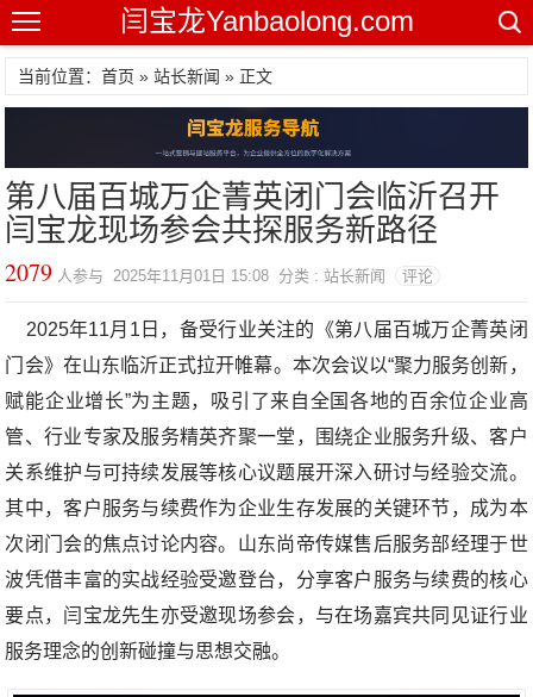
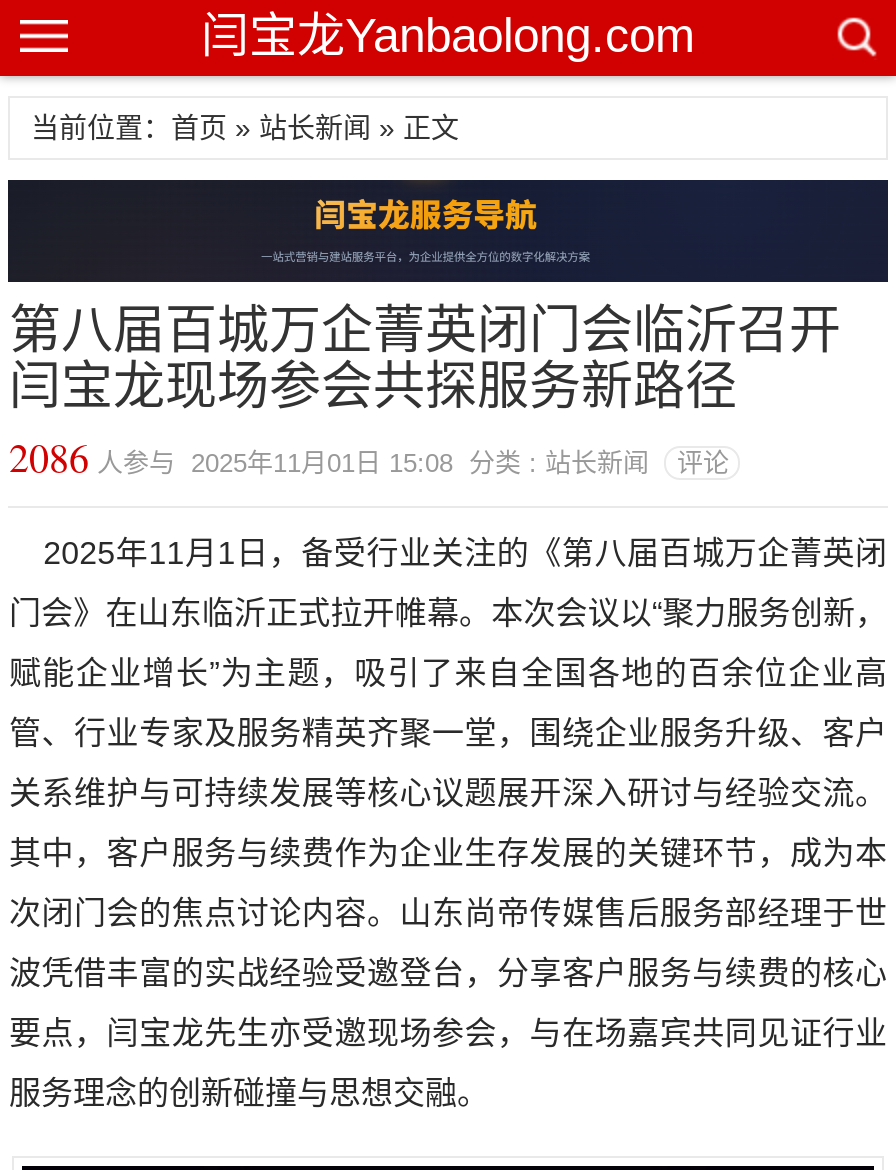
- 2079人参与 2025年11月01日 15:08 分类 : 站长新闻 评论
+ 2086人参与 2025年11月01日 15:08 分类 : 站长新闻 评论
